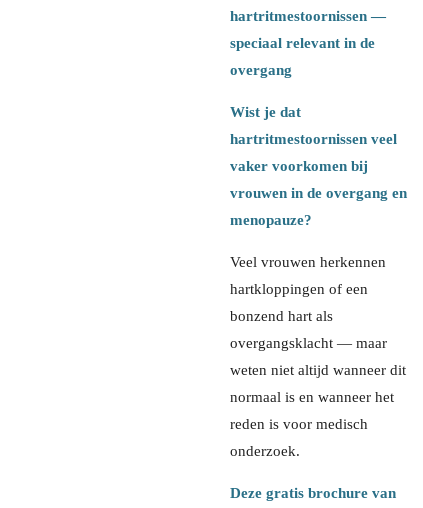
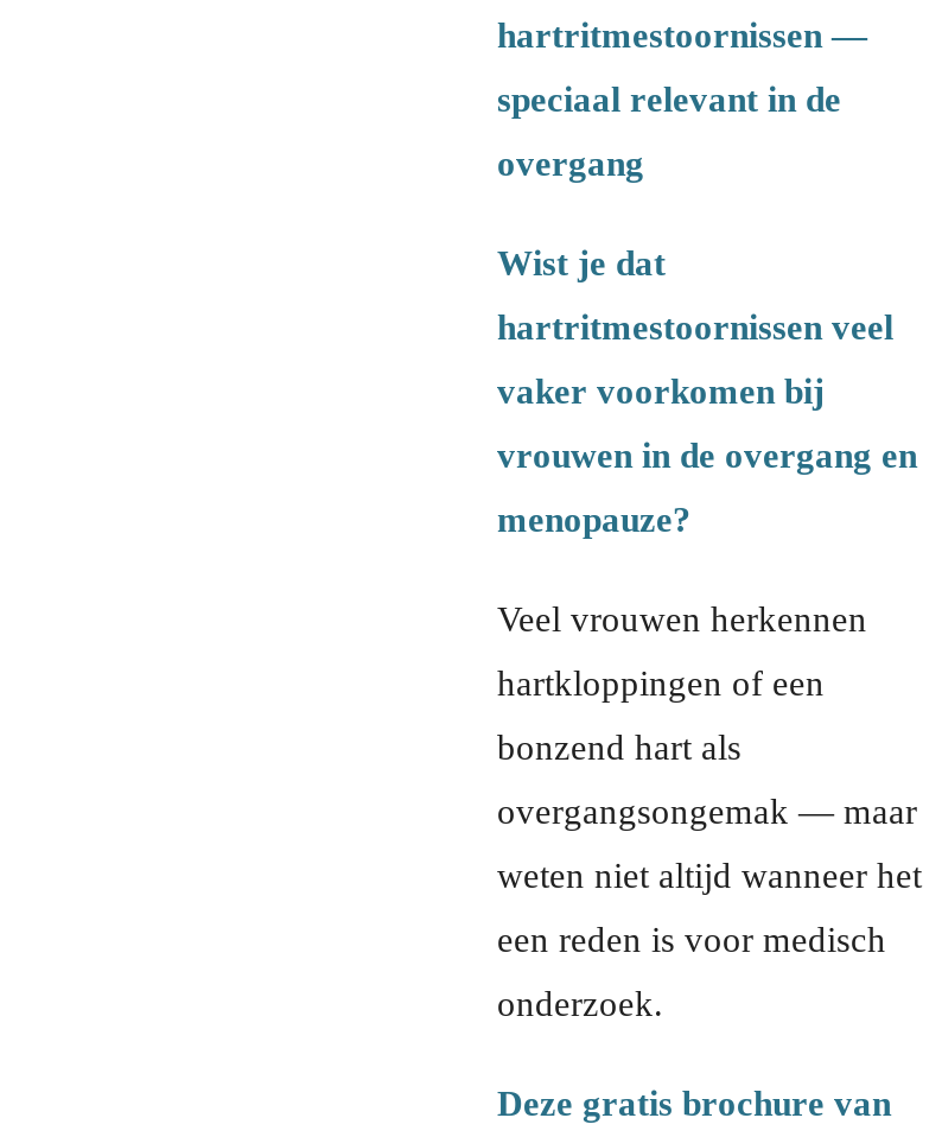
- overgangsklacht — maar
- weten niet altijd wanneer dit
- normaal is en wanneer het
- reden is voor medisch
+ overgangsongemak — maar
+ weten niet altijd wanneer het
+ een reden is voor medisch
